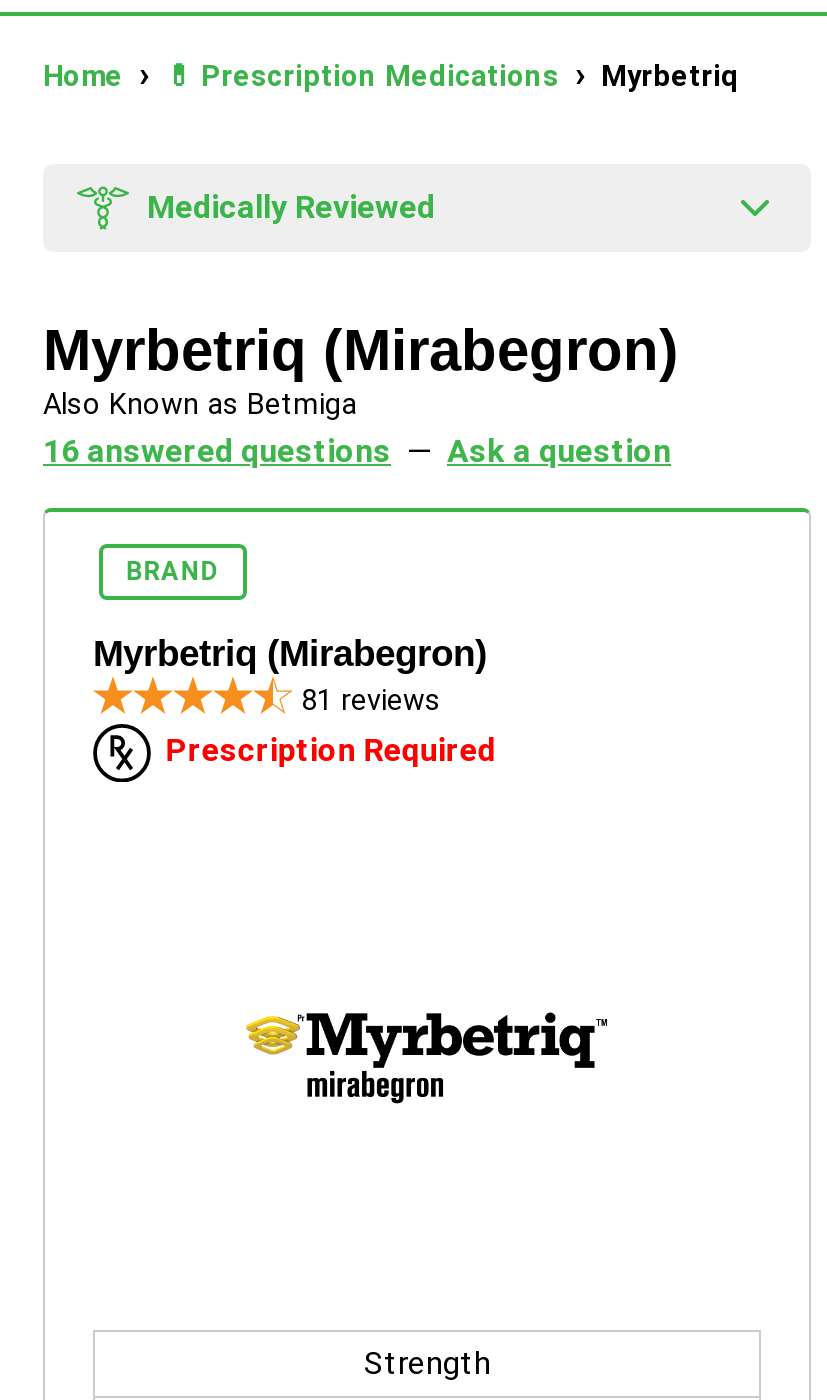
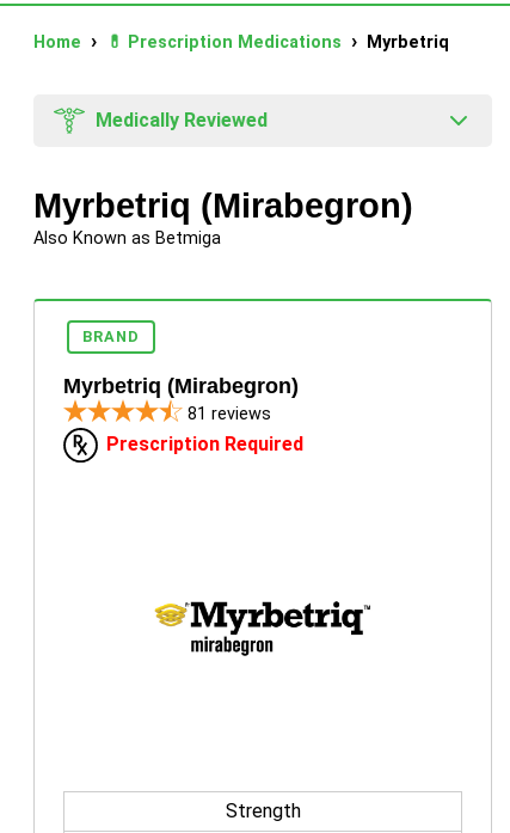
- 16 answered questions — Ask a question
